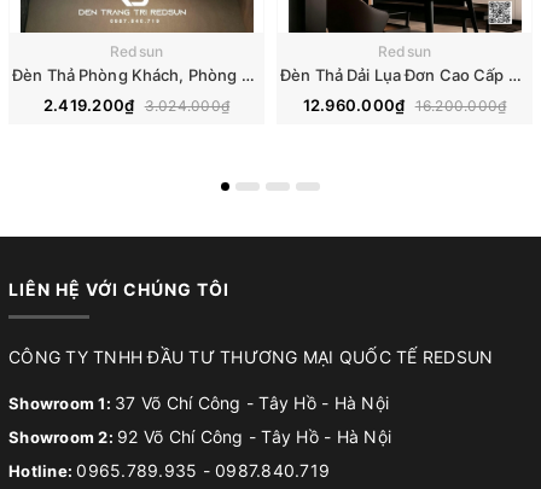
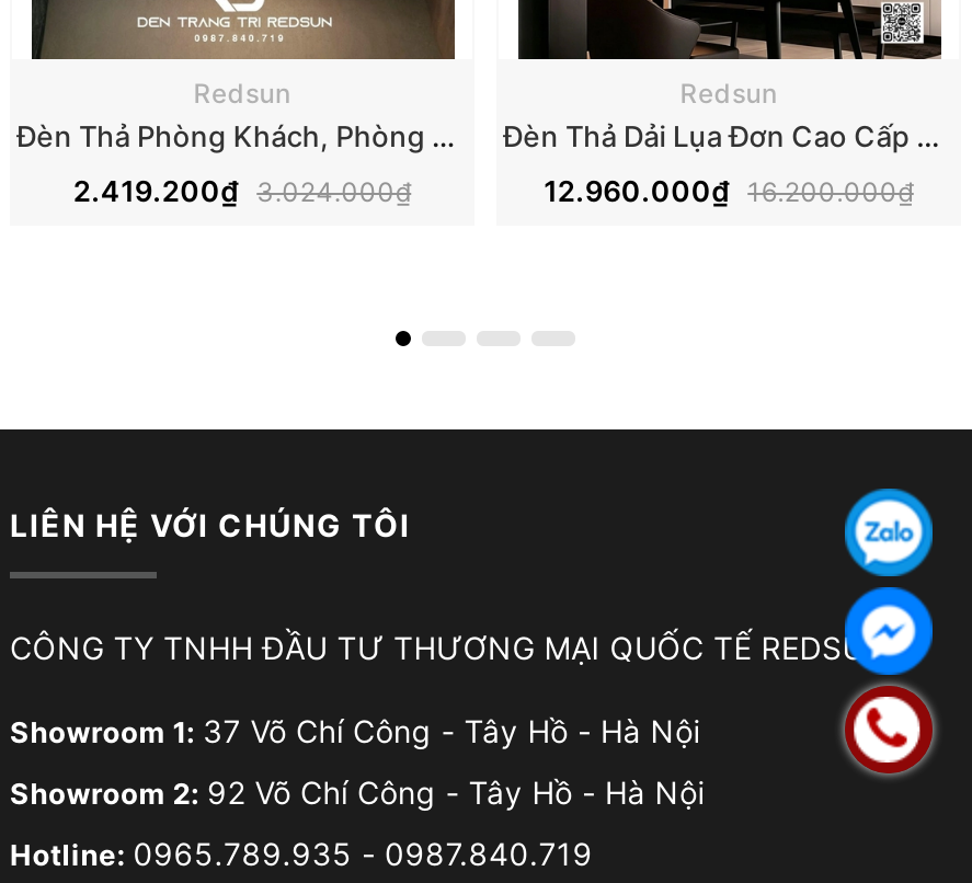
+ [image]
